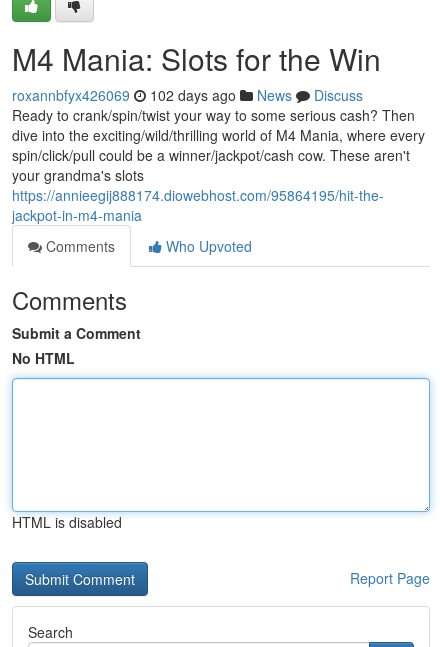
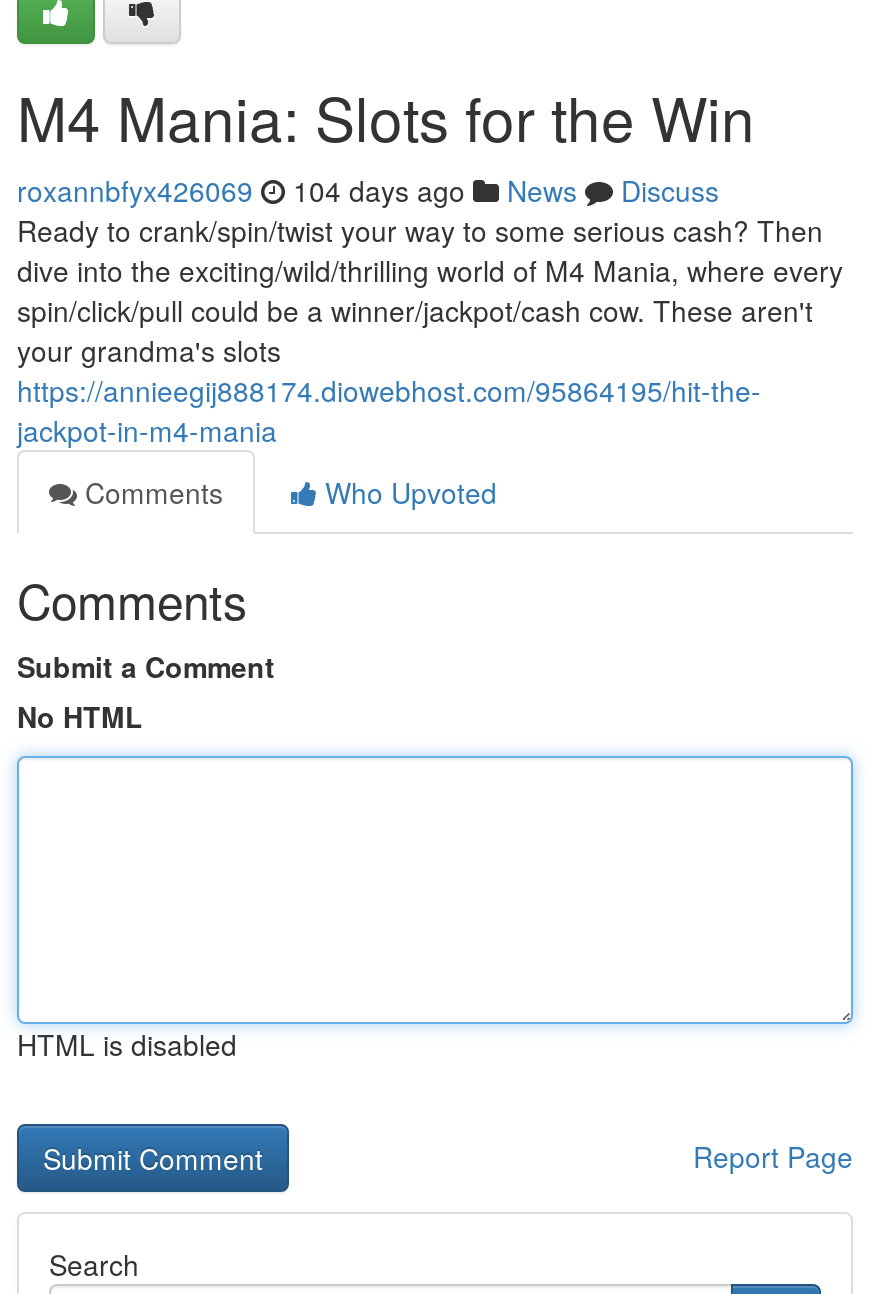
- roxannbfyx426069 102 days ago News Discuss
+ roxannbfyx426069 104 days ago News Discuss
